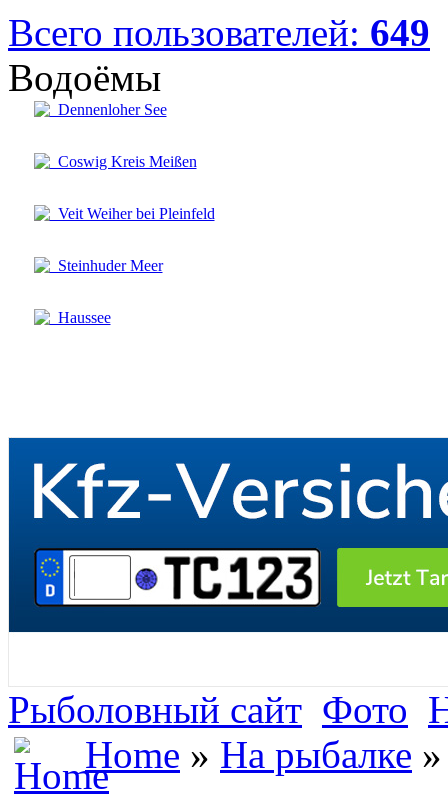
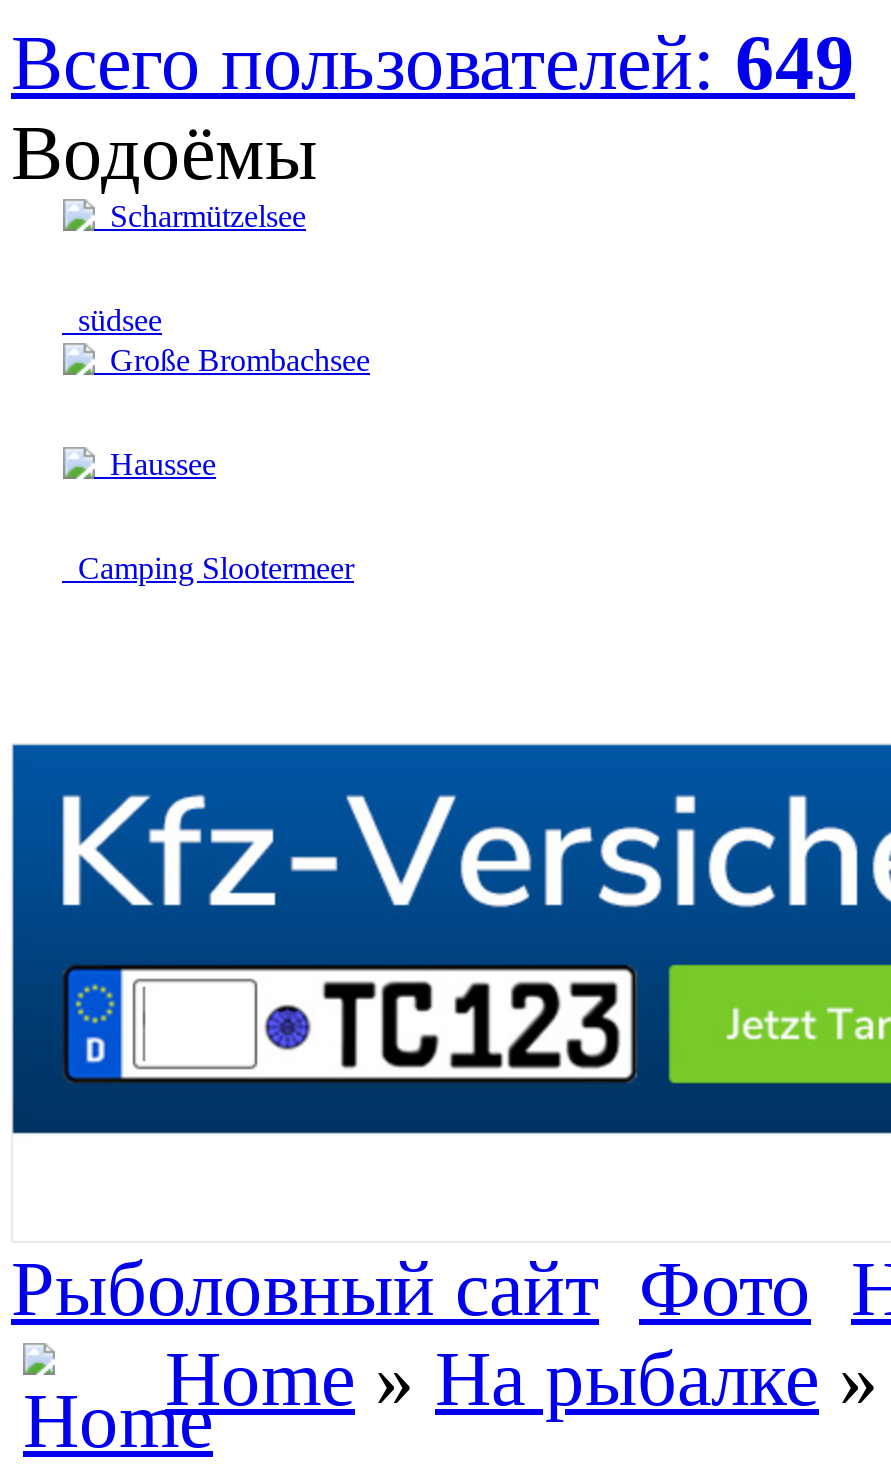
- Dennenloher See
- Coswig Kreis Meißen
- Veit Weiher bei Pleinfeld
- Steinhuder Meer
+ Scharmützelsee
+ südsee
+ Große Brombachsee

moved up: Haussee

+ Camping Slootermeer
